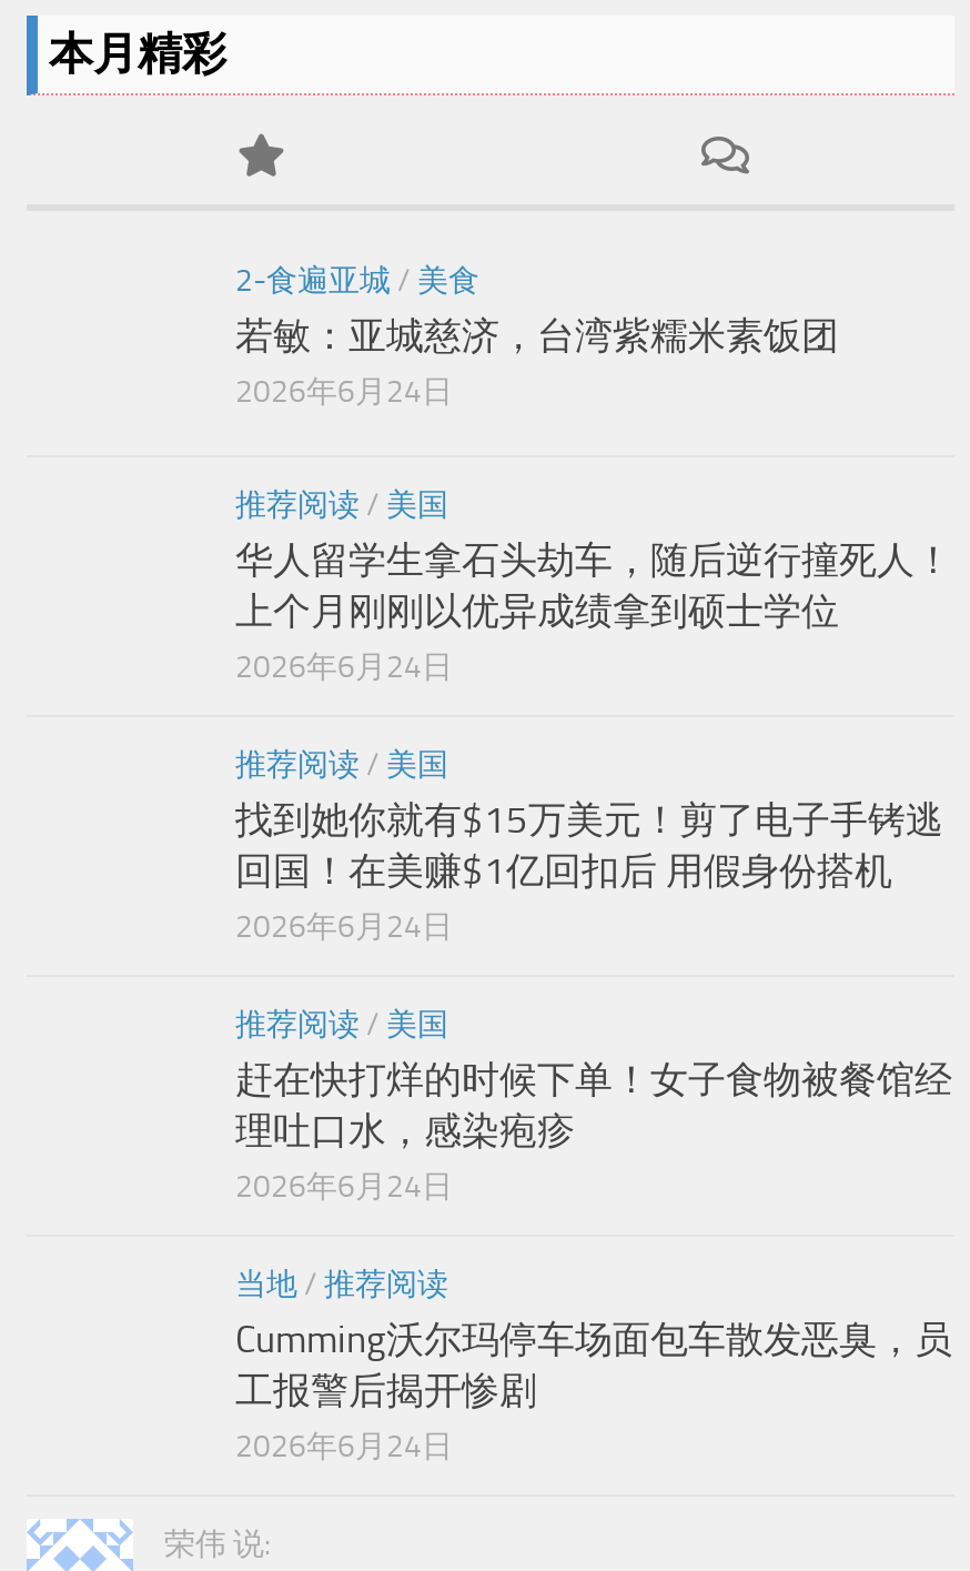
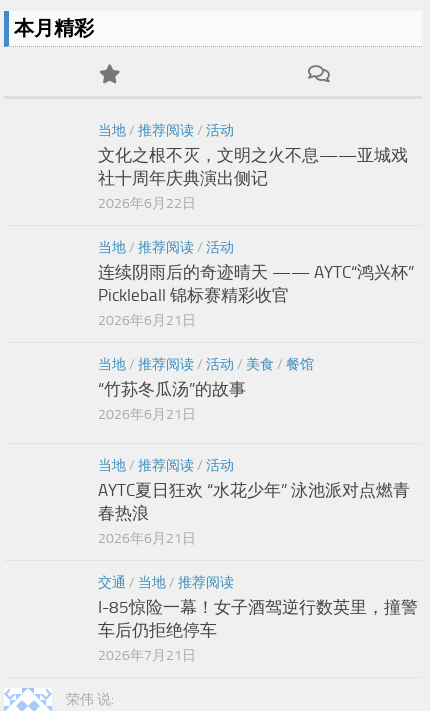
- 2-食遍亚城/美食
- 若敏：亚城慈济，台湾紫糯米素饭团
- 2026年6月24日
+ 当地/推荐阅读/活动
+ 文化之根不灭，文明之火不息——亚城戏
+ 社十周年庆典演出侧记
+ 2026年6月22日

- 推荐阅读/美国
- 华人留学生拿石头劫车，随后逆行撞死人！
- 上个月刚刚以优异成绩拿到硕士学位
- 2026年6月24日
+ 当地/推荐阅读/活动
+ 连续阴雨后的奇迹晴天 —— AYTC“鸿兴杯”
+ Pickleball 锦标赛精彩收官
+ 2026年6月21日

- 推荐阅读/美国
- 找到她你就有$15万美元！剪了电子手铐逃
- 回国！在美赚$1亿回扣后 用假身份搭机
- 2026年6月24日
+ 当地/推荐阅读/活动/美食/餐馆
+ “竹荪冬瓜汤”的故事
+ 2026年6月21日

- 推荐阅读/美国
- 赶在快打烊的时候下单！女子食物被餐馆经
- 理吐口水，感染疱疹
- 2026年6月24日
+ 当地/推荐阅读/活动
+ AYTC夏日狂欢 “水花少年” 泳池派对点燃青
+ 春热浪
+ 2026年6月21日

- 当地/推荐阅读
- Cumming沃尔玛停车场面包车散发恶臭，员
- 工报警后揭开惨剧
- 2026年6月24日
+ 交通/当地/推荐阅读
+ I-85惊险一幕！女子酒驾逆行数英里，撞警
+ 车后仍拒绝停车
+ 2026年7月21日
